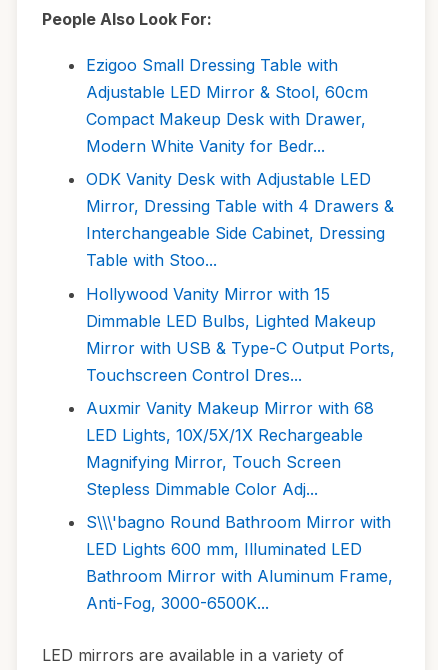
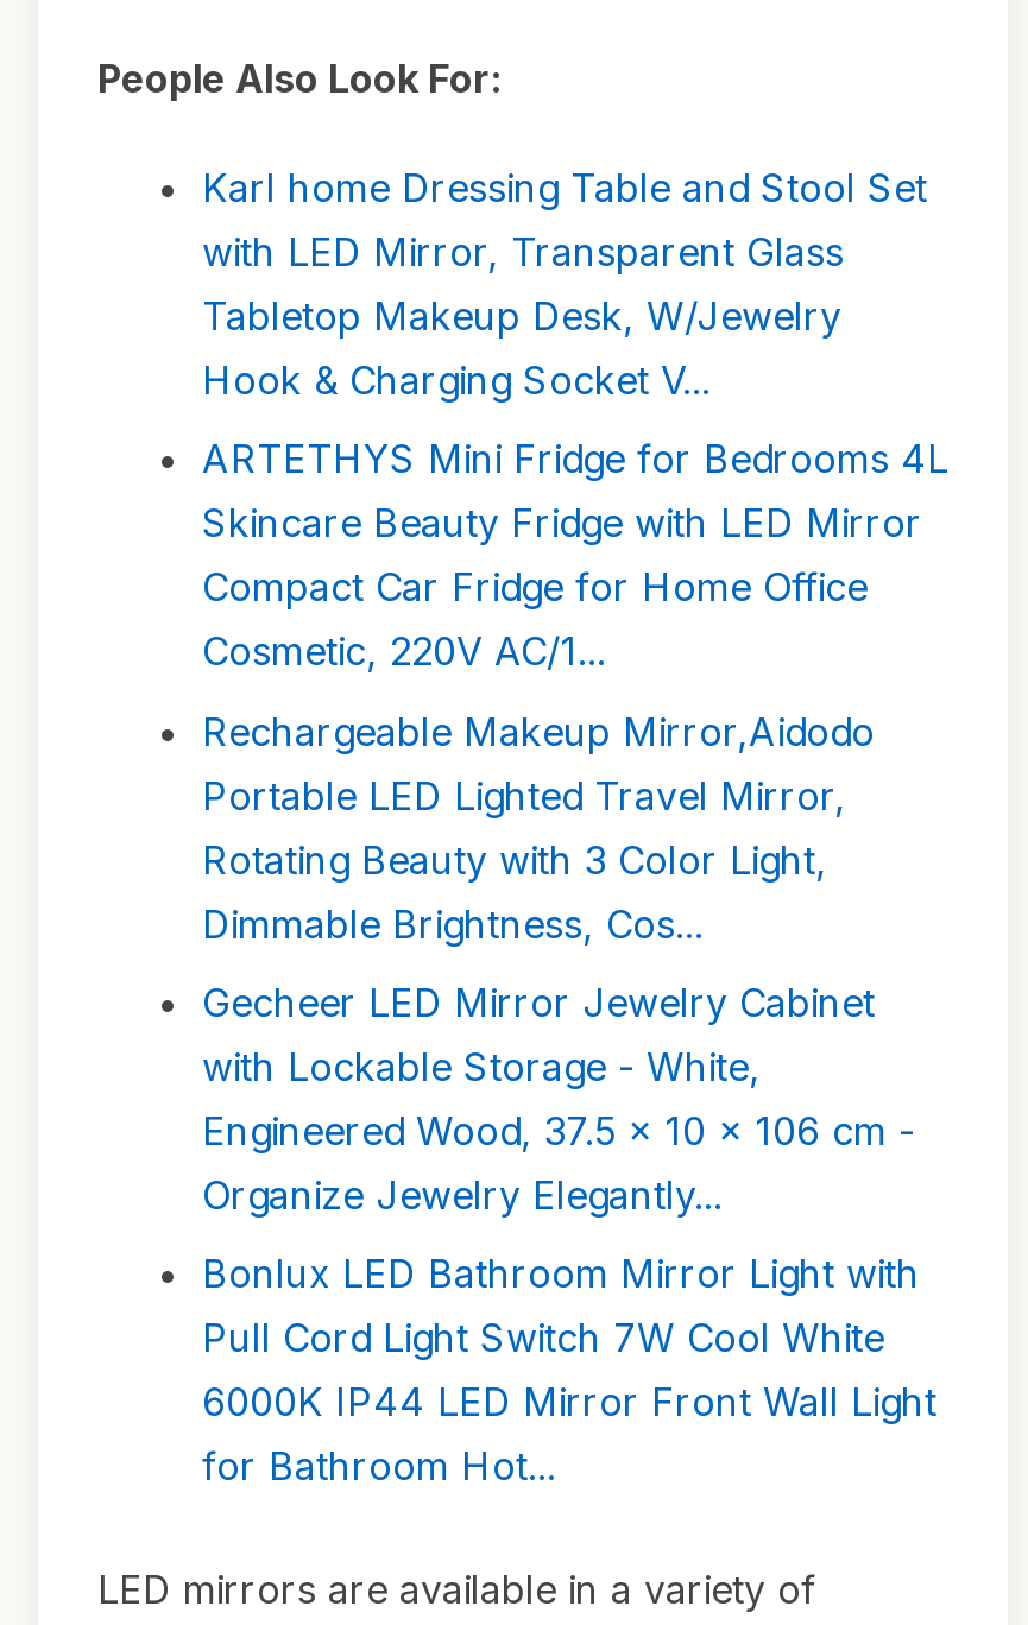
- Ezigoo Small Dressing Table with
- Adjustable LED Mirror & Stool, 60cm
- Compact Makeup Desk with Drawer,
- Modern White Vanity for Bedr...
+ Karl home Dressing Table and Stool Set
+ with LED Mirror, Transparent Glass
+ Tabletop Makeup Desk, W/Jewelry
+ Hook & Charging Socket V...

- ODK Vanity Desk with Adjustable LED
- Mirror, Dressing Table with 4 Drawers &
- Interchangeable Side Cabinet, Dressing
- Table with Stoo...
+ ARTETHYS Mini Fridge for Bedrooms 4L
+ Skincare Beauty Fridge with LED Mirror
+ Compact Car Fridge for Home Office
+ Cosmetic, 220V AC/1...

- Hollywood Vanity Mirror with 15
- Dimmable LED Bulbs, Lighted Makeup
- Mirror with USB & Type-C Output Ports,
- Touchscreen Control Dres...
+ Rechargeable Makeup Mirror,Aidodo
+ Portable LED Lighted Travel Mirror,
+ Rotating Beauty with 3 Color Light,
+ Dimmable Brightness, Cos...

- Auxmir Vanity Makeup Mirror with 68
- LED Lights, 10X/5X/1X Rechargeable
- Magnifying Mirror, Touch Screen
- Stepless Dimmable Color Adj...
+ Gecheer LED Mirror Jewelry Cabinet
+ with Lockable Storage - White,
+ Engineered Wood, 37.5 x 10 x 106 cm -
+ Organize Jewelry Elegantly...

- S\\\'bagno Round Bathroom Mirror with
- LED Lights 600 mm, Illuminated LED
- Bathroom Mirror with Aluminum Frame,
- Anti-Fog, 3000-6500K...
+ Bonlux LED Bathroom Mirror Light with
+ Pull Cord Light Switch 7W Cool White
+ 6000K IP44 LED Mirror Front Wall Light
+ for Bathroom Hot...
